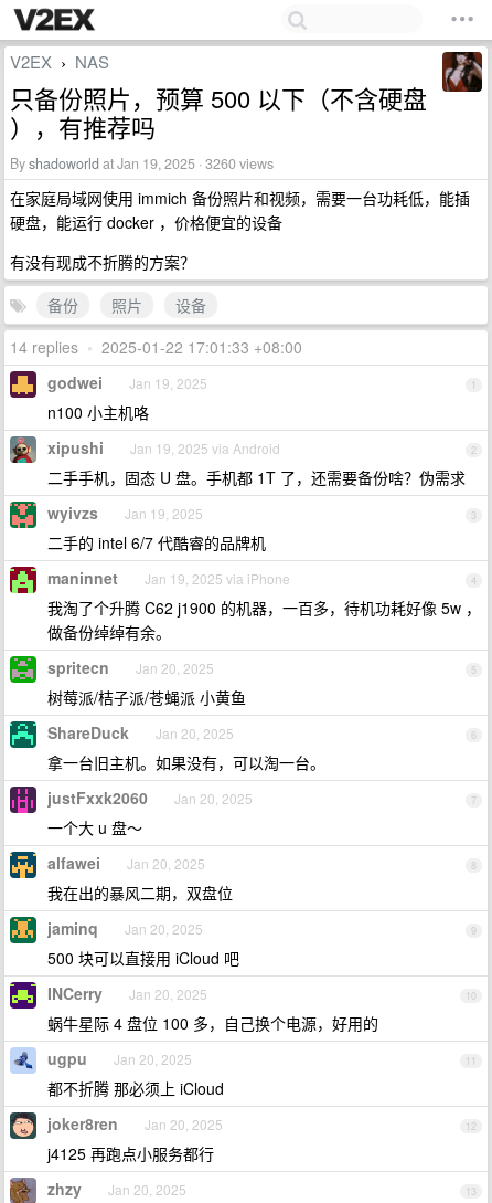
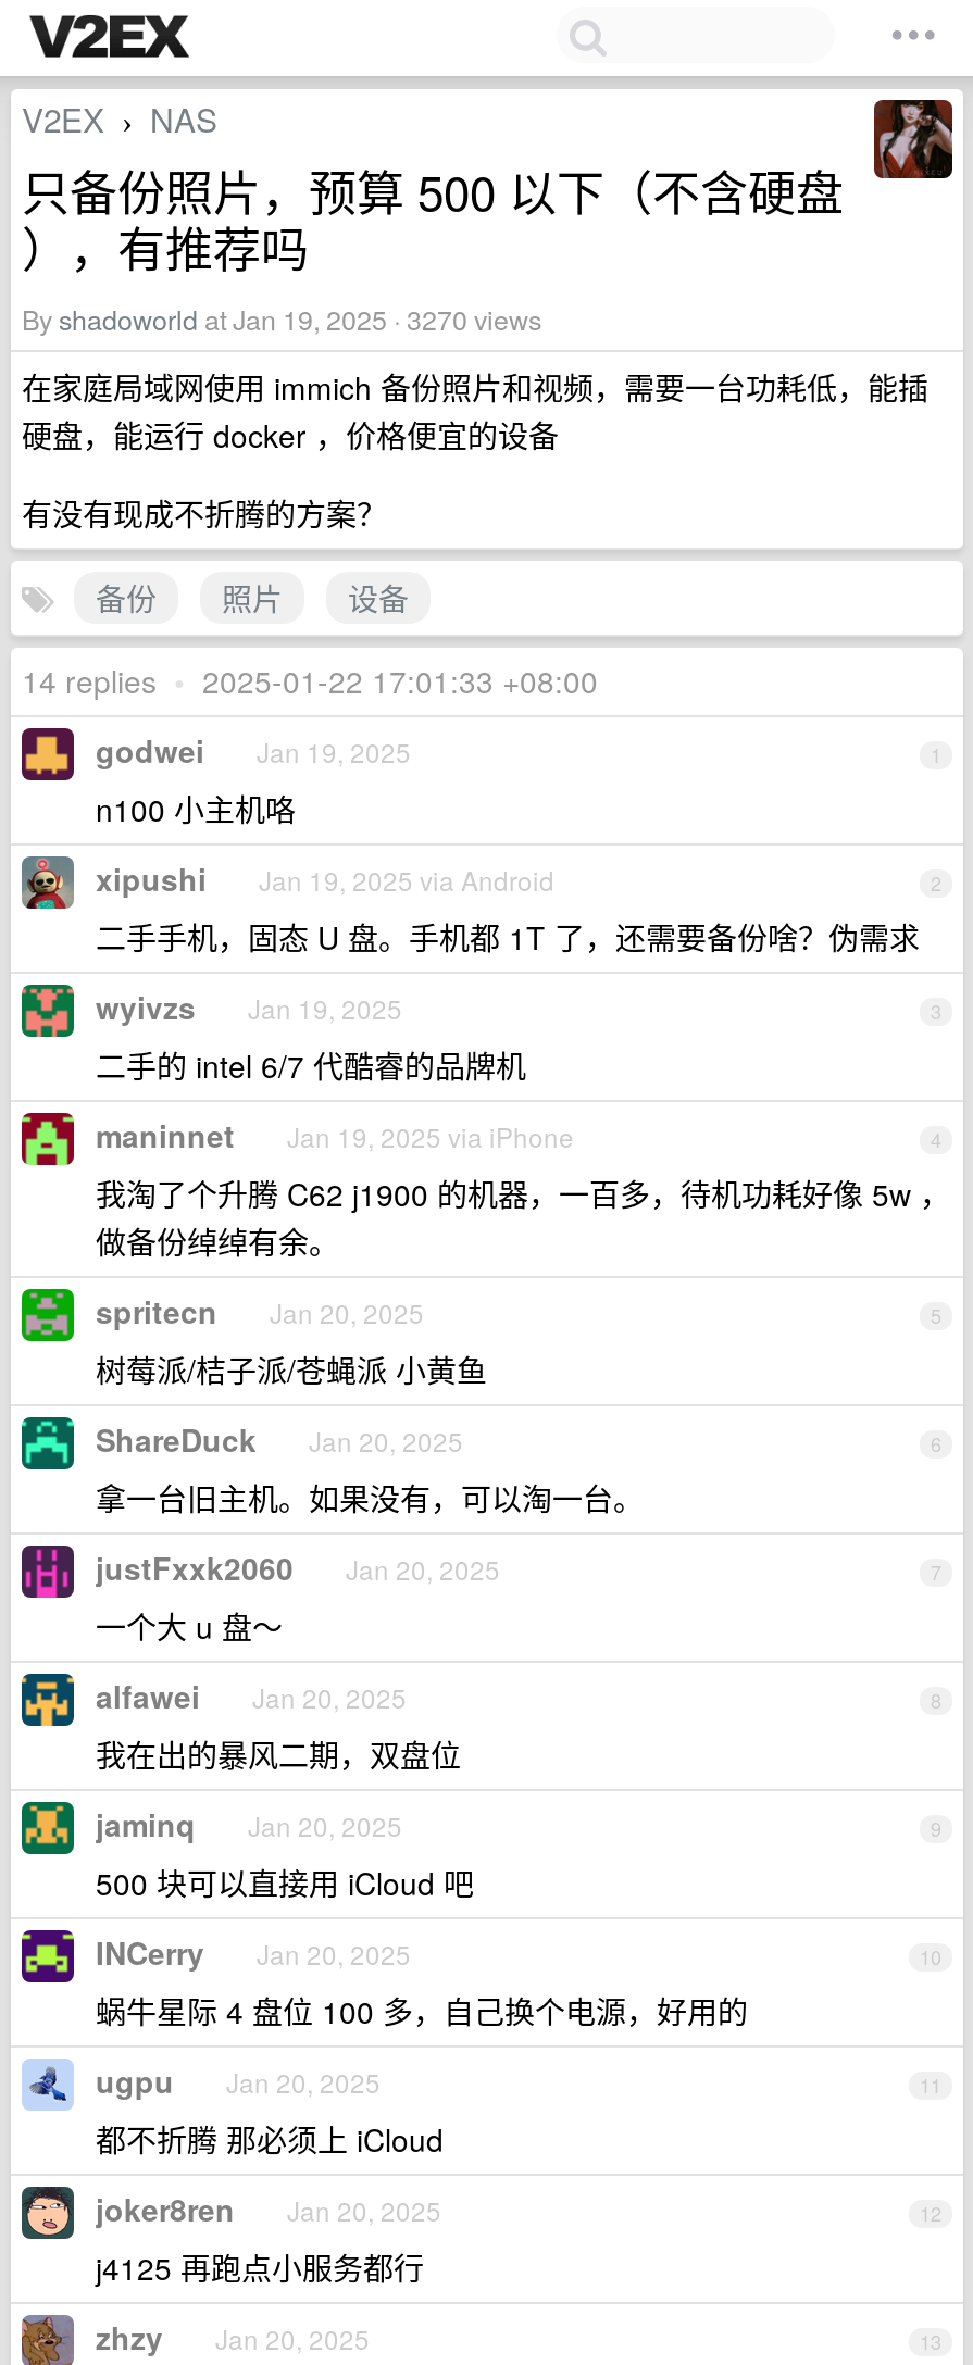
- By shadoworld at Jan 19, 2025 · 3260 views
+ By shadoworld at Jan 19, 2025 · 3270 views
